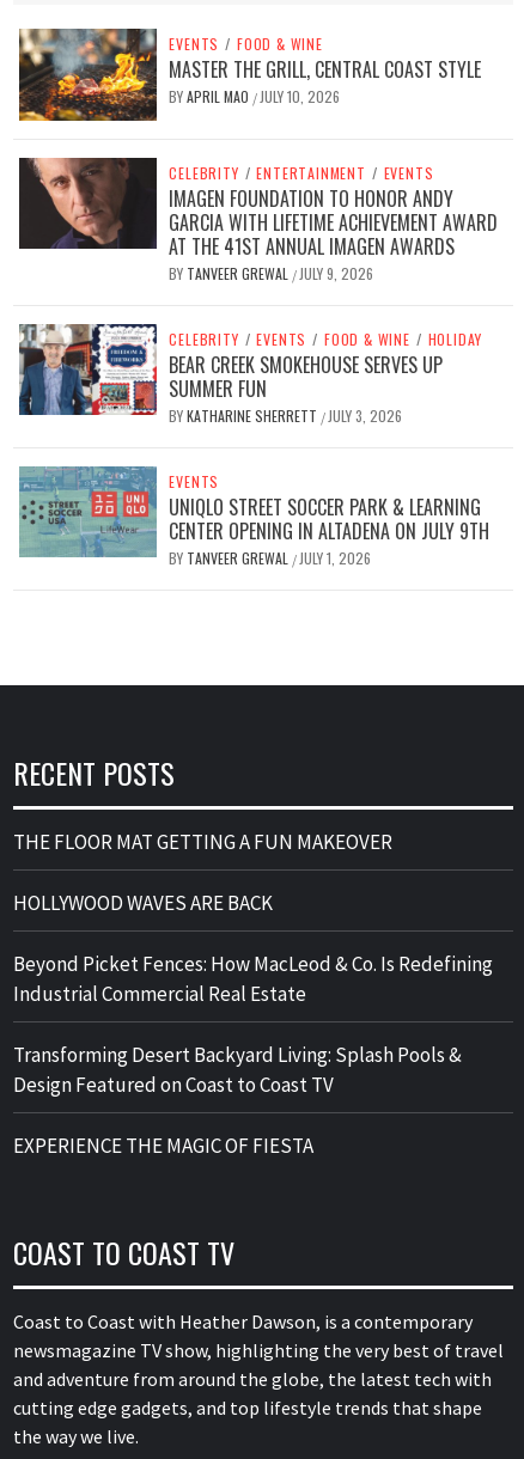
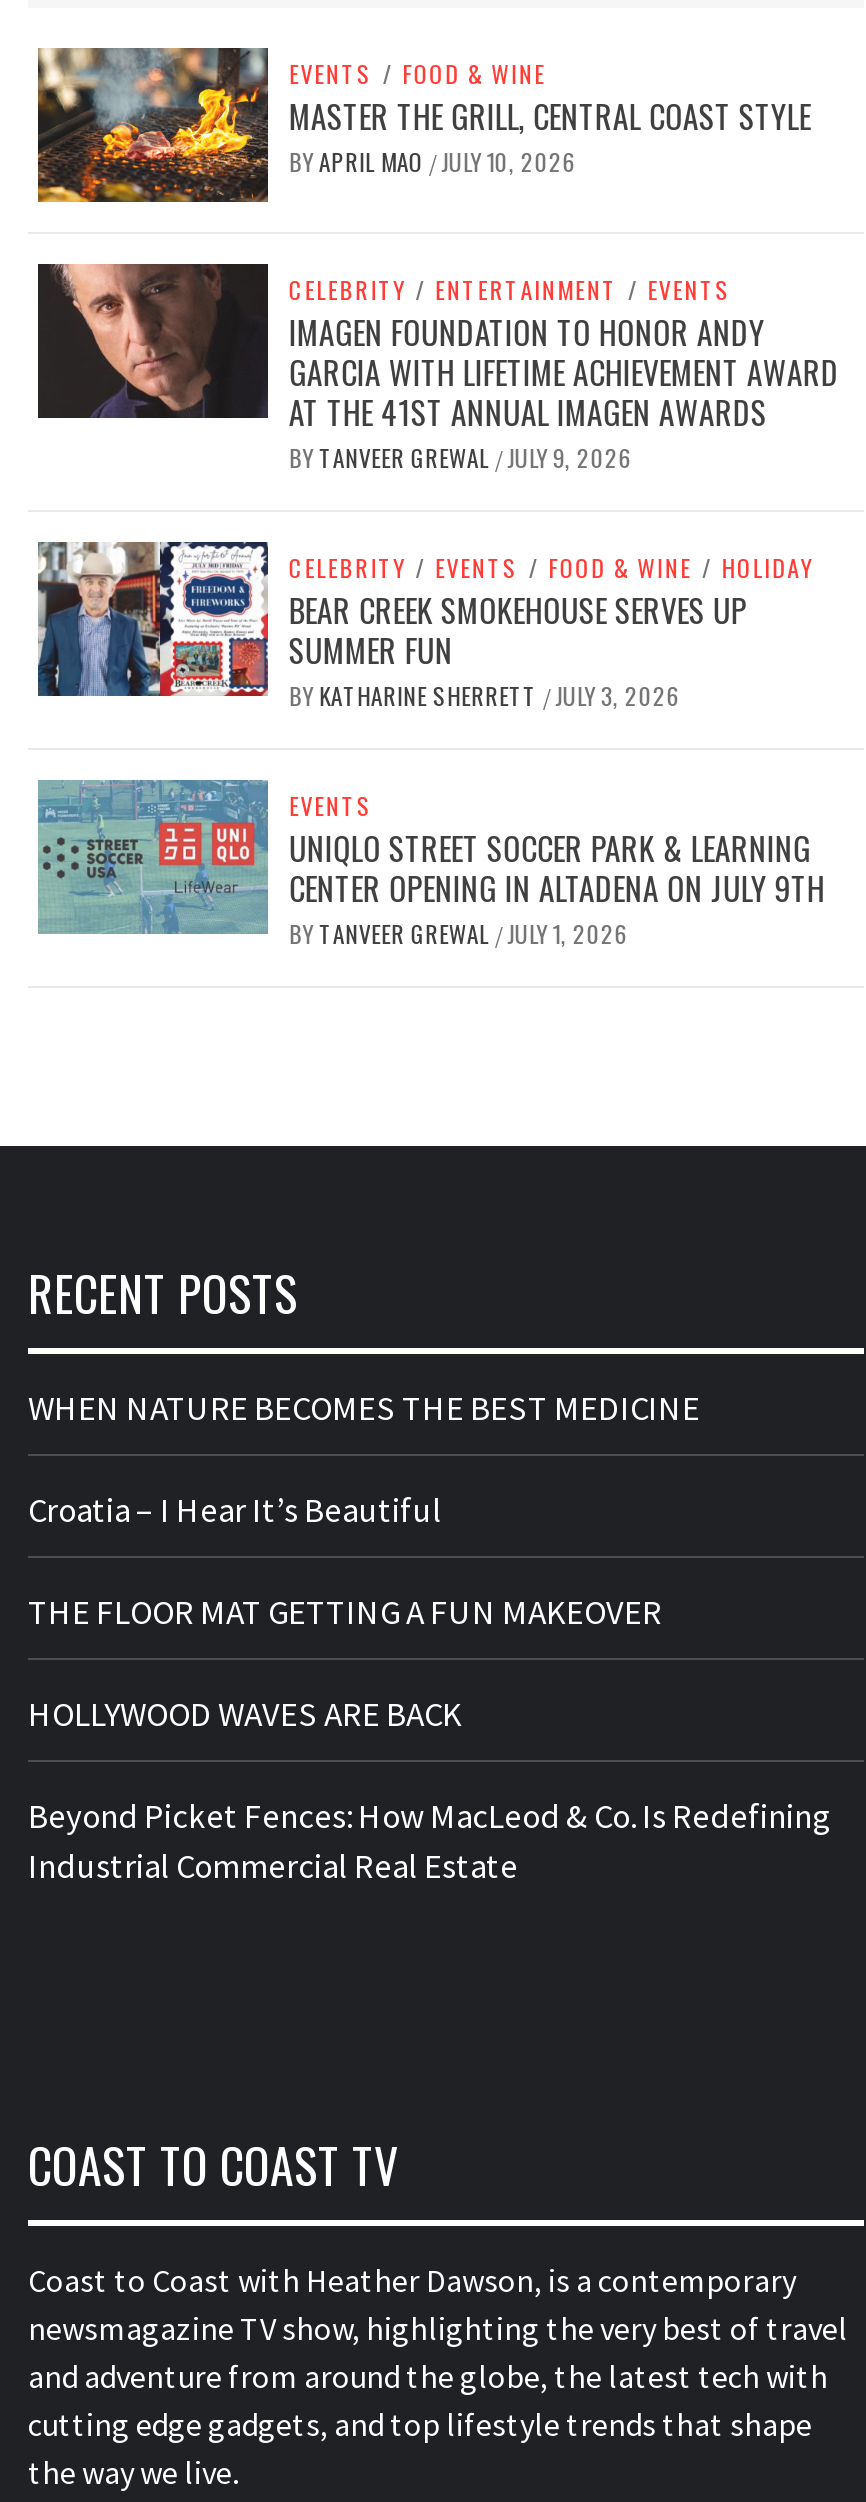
+ WHEN NATURE BECOMES THE BEST MEDICINE
+ Croatia – I Hear It’s Beautiful

moved down: THE FLOOR MAT GETTING A FUN MAKEOVER | HOLLYWOOD WAVES ARE BACK | Beyond Picket Fences: How MacLeod & Co. Is Redefining | Industrial Commercial Real Estate

- Transforming Desert Backyard Living: Splash Pools &
- Design Featured on Coast to Coast TV
- EXPERIENCE THE MAGIC OF FIESTA
